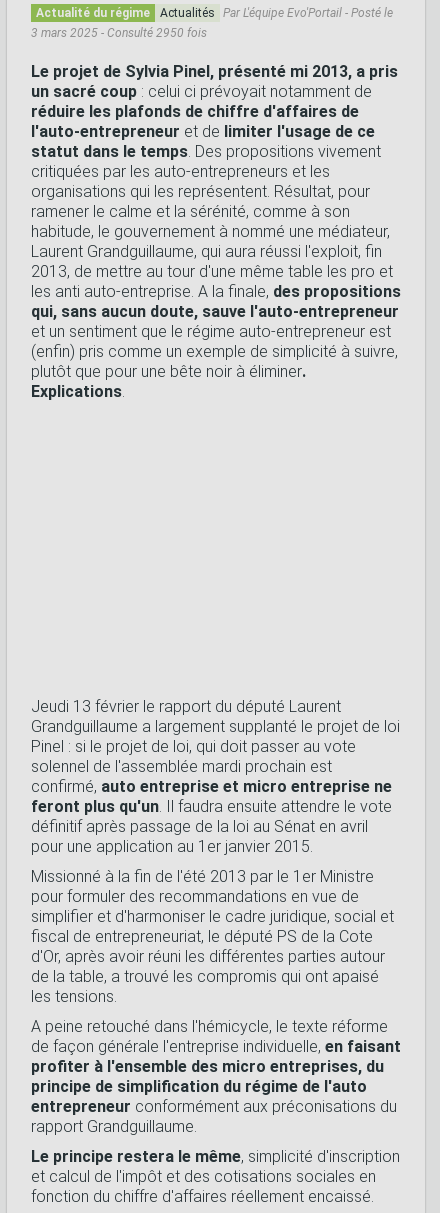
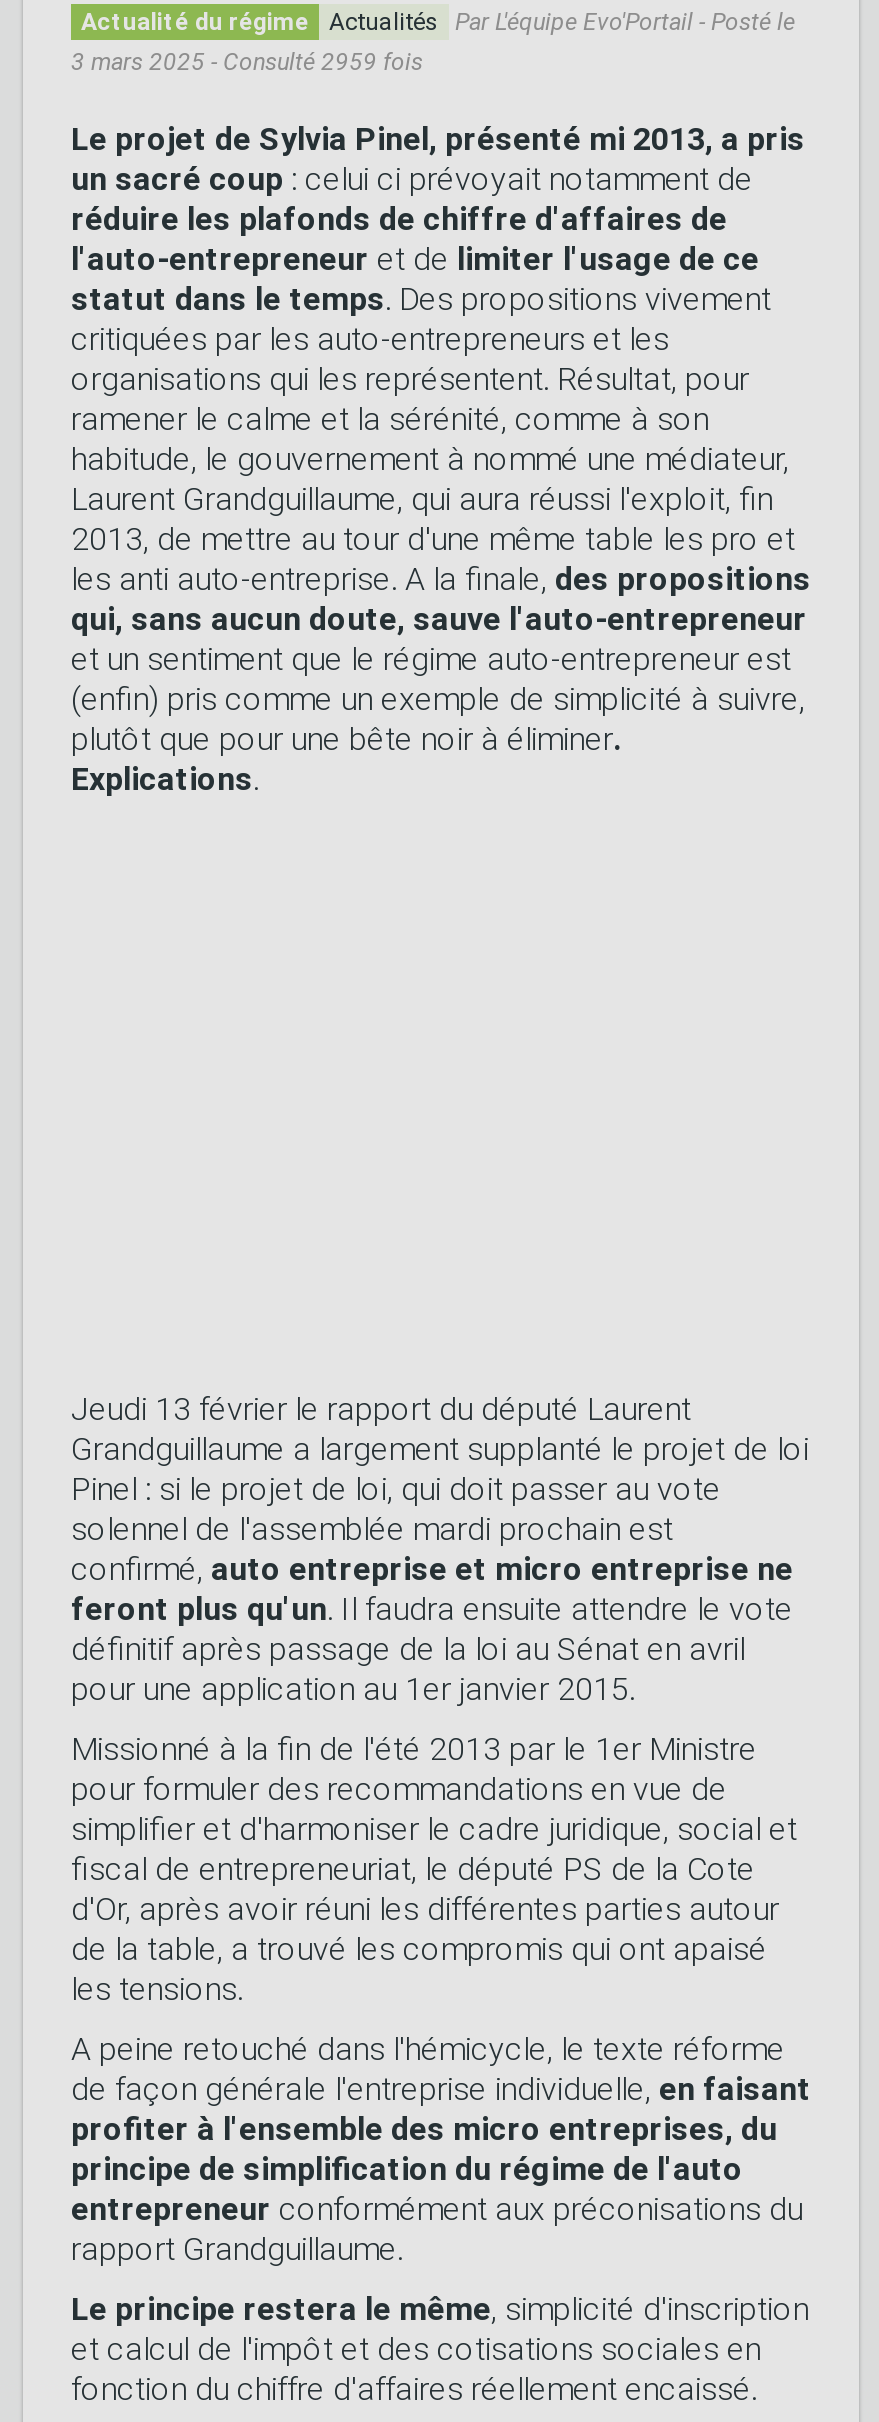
- 3 mars 2025 - Consulté 2950 fois
+ 3 mars 2025 - Consulté 2959 fois
